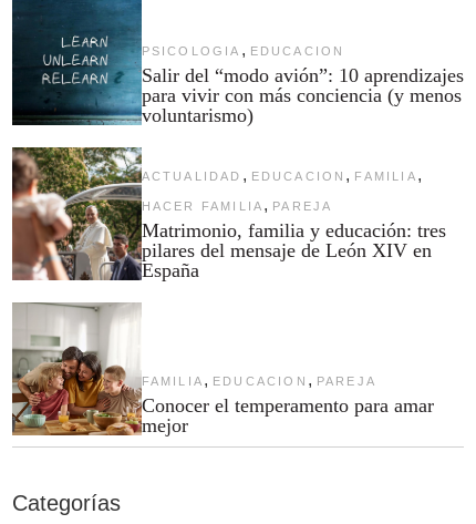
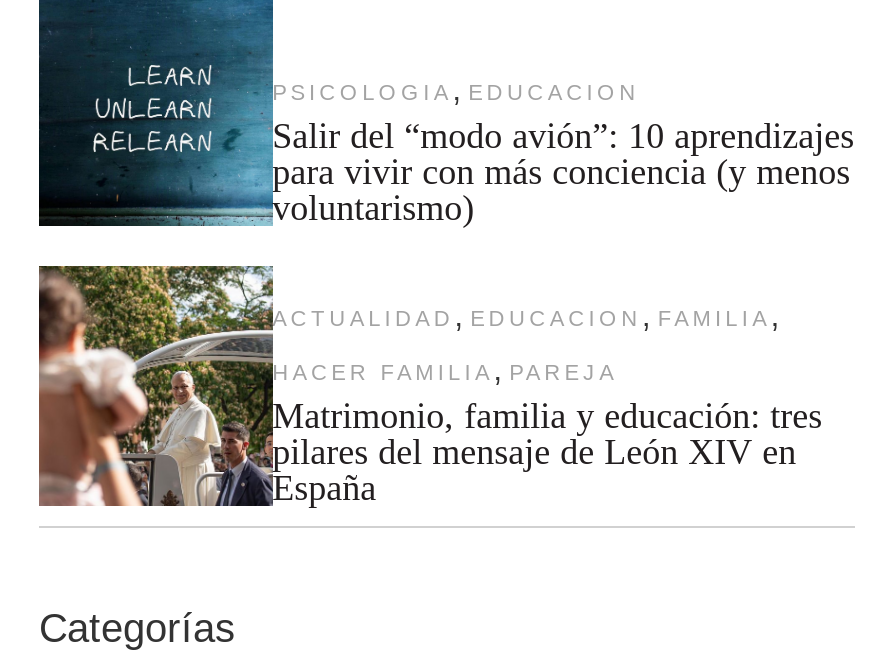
- [image]
- FAMILIA, EDUCACION, PAREJA
- Conocer el temperamento para amar
- mejor
